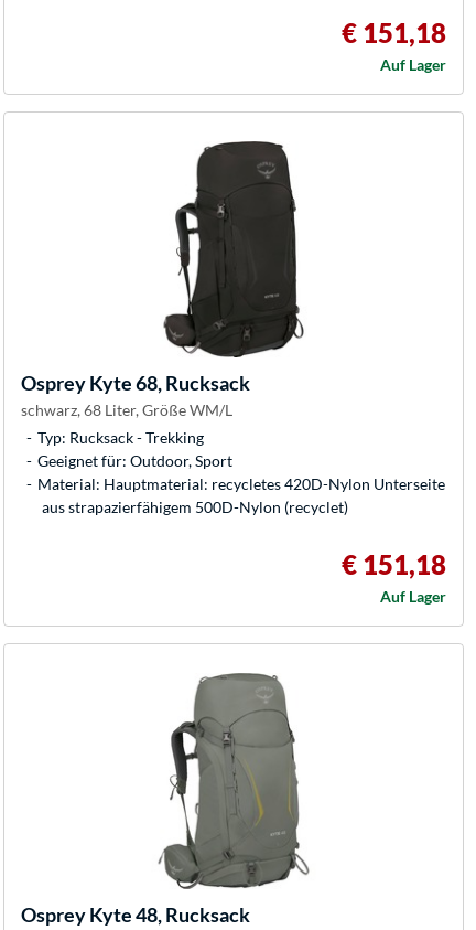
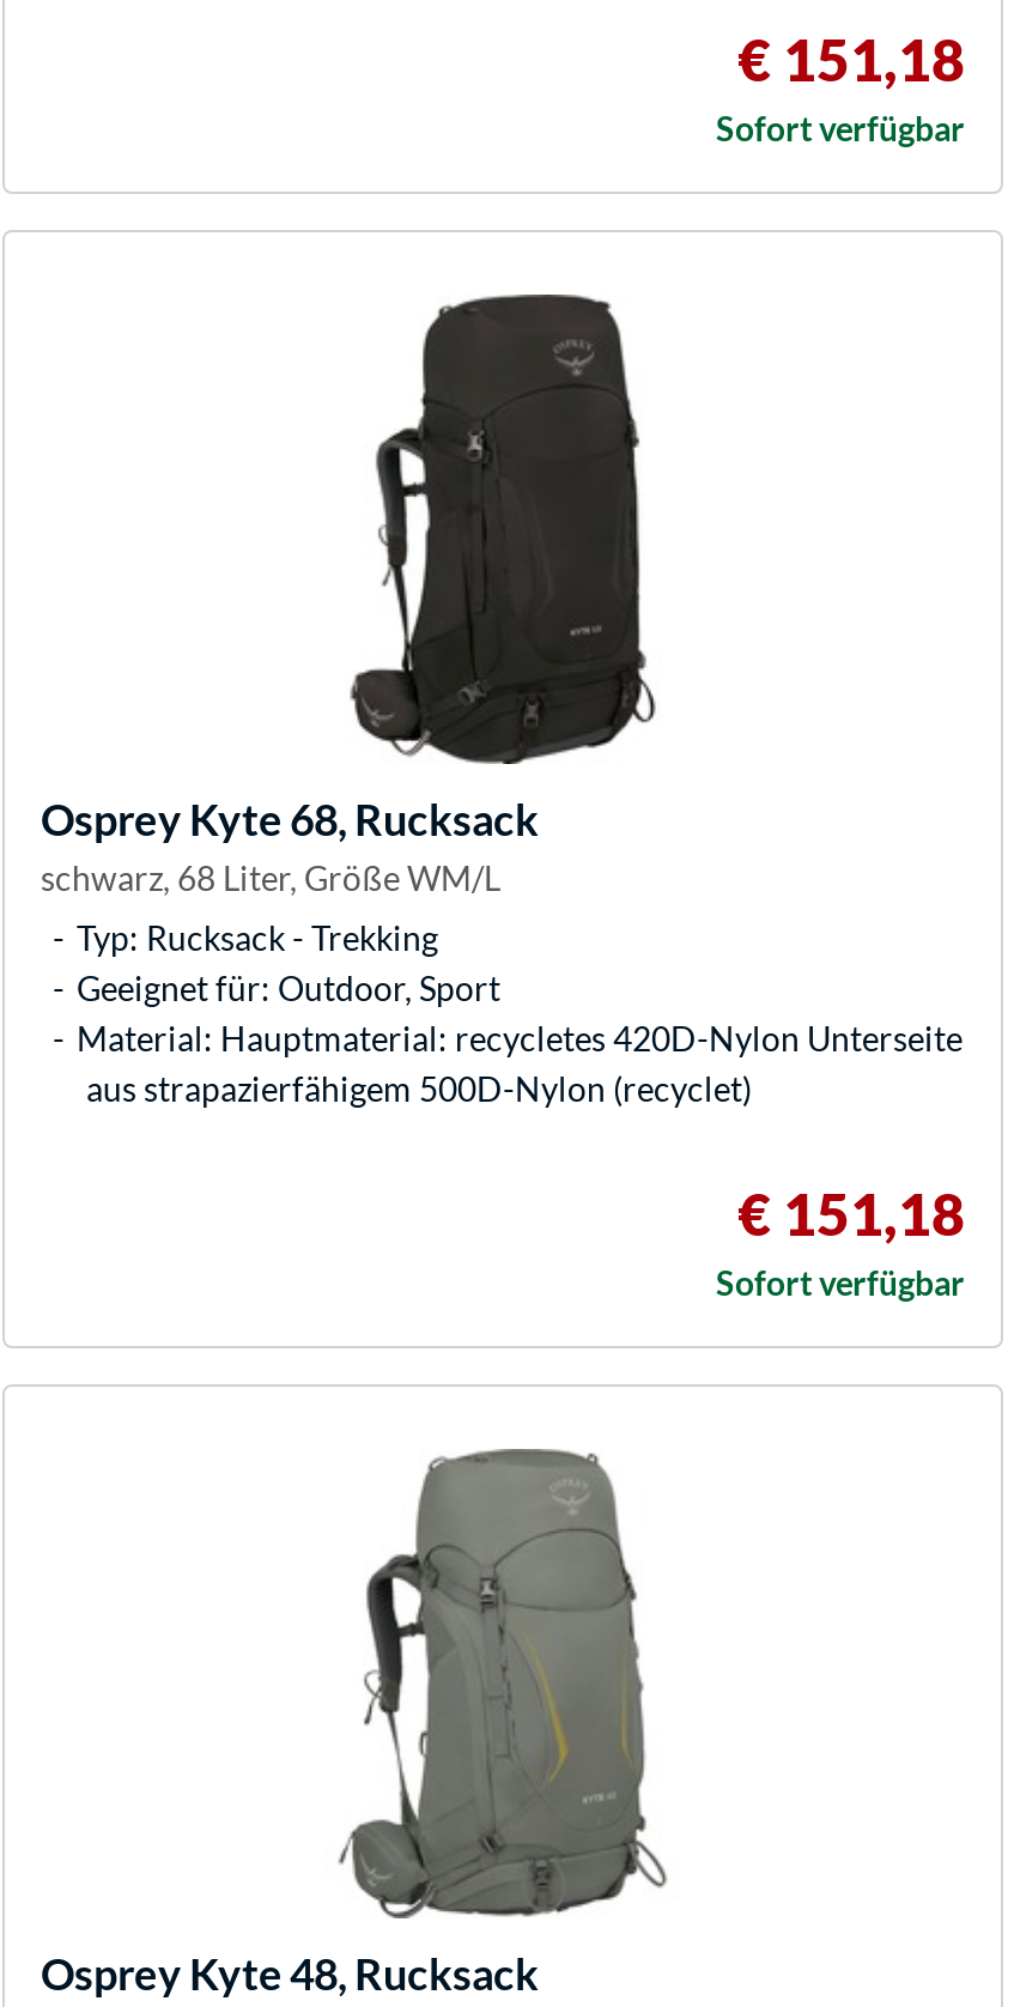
- Auf Lager
+ Sofort verfügbar

- Auf Lager
+ Sofort verfügbar
